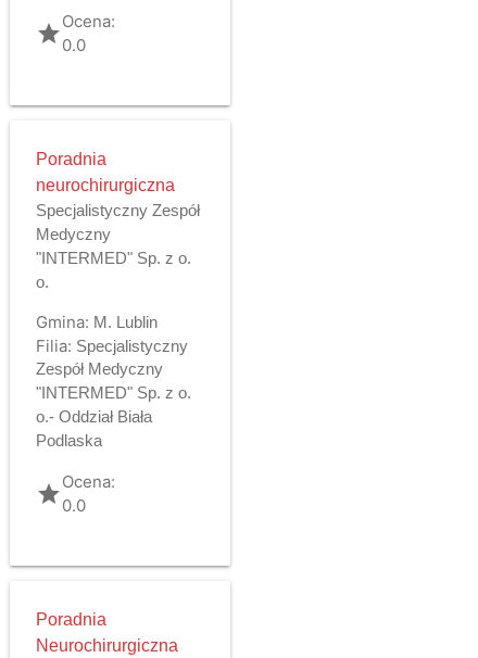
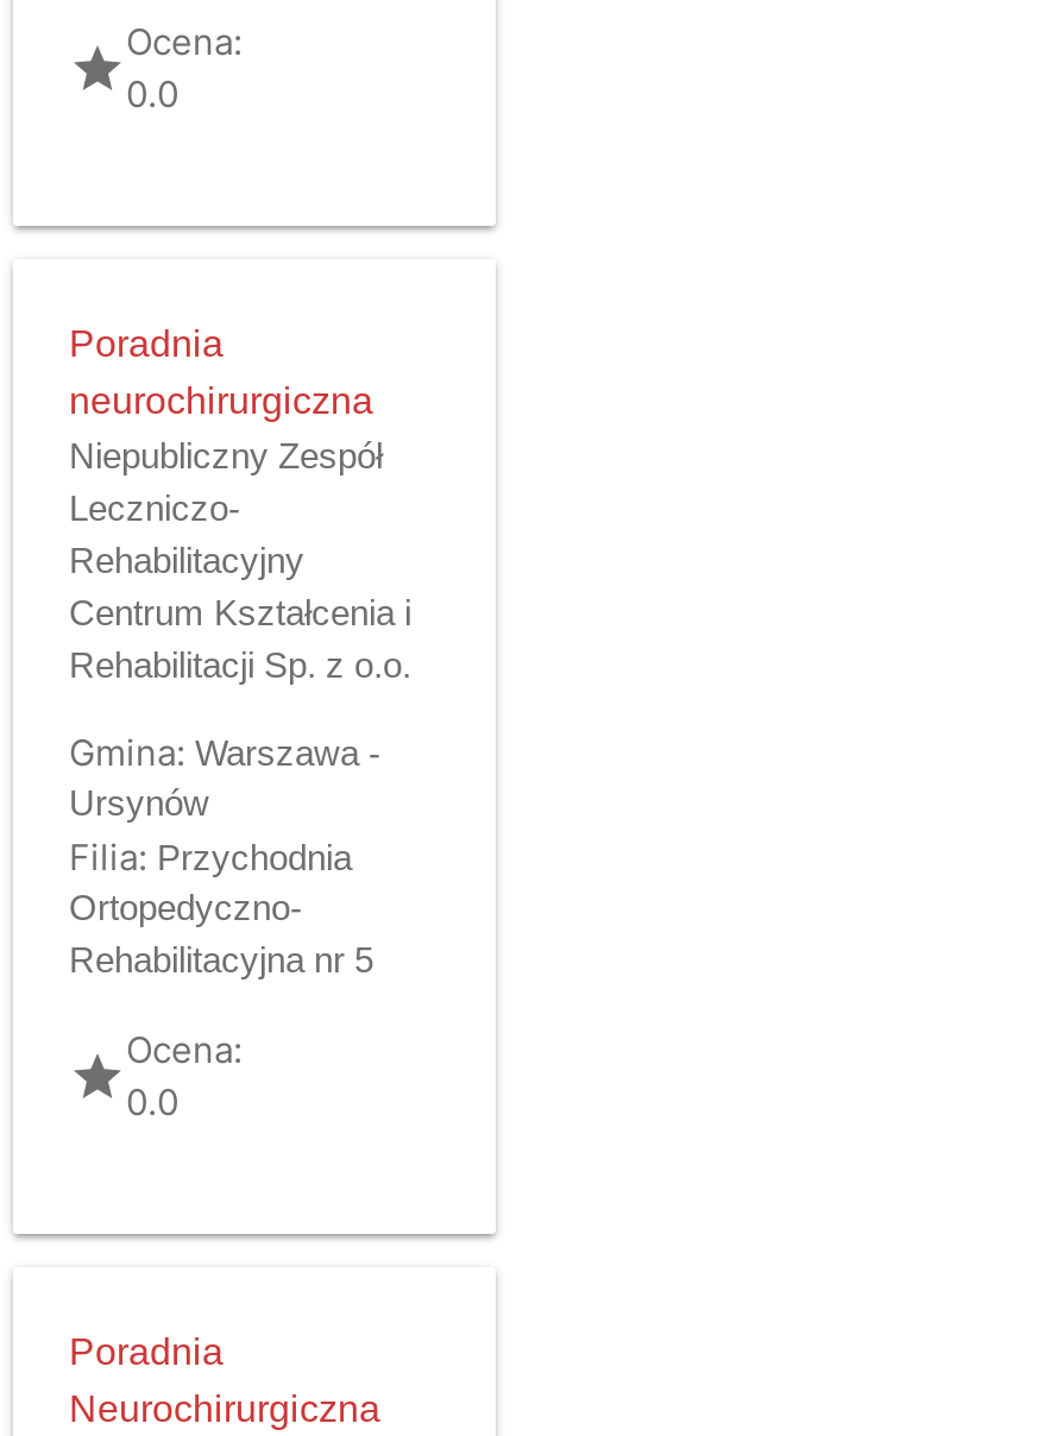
- Specjalistyczny Zespół
- Medyczny
- "INTERMED" Sp. z o.
- o.
+ Niepubliczny Zespół
+ Leczniczo-
+ Rehabilitacyjny
+ Centrum Kształcenia i
+ Rehabilitacji Sp. z o.o.

- Gmina: M. Lublin
- Filia: Specjalistyczny
- Zespół Medyczny
- "INTERMED" Sp. z o.
- o.- Oddział Biała
- Podlaska
+ Gmina: Warszawa -
+ Ursynów
+ Filia: Przychodnia
+ Ortopedyczno-
+ Rehabilitacyjna nr 5
